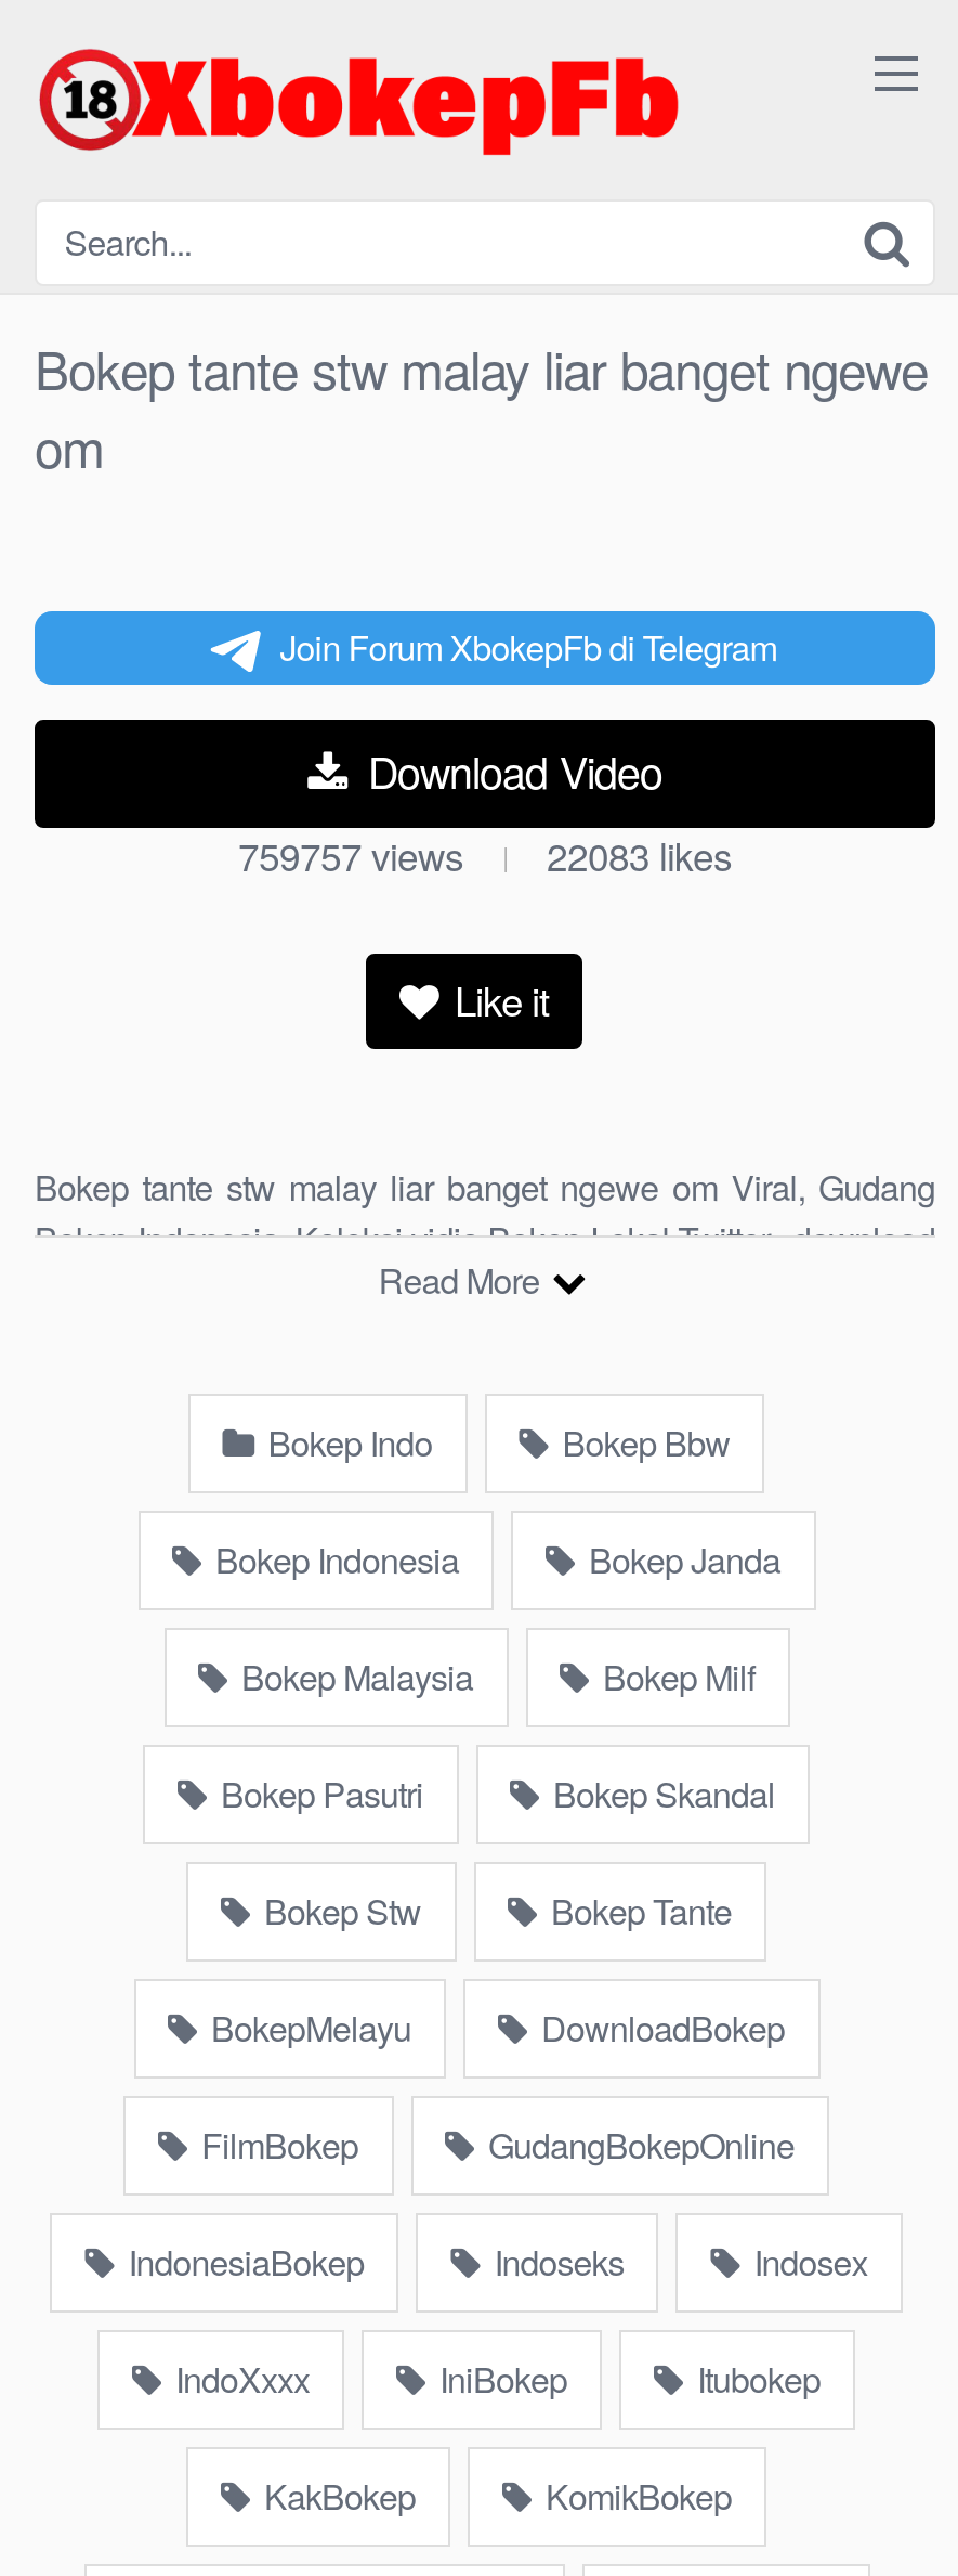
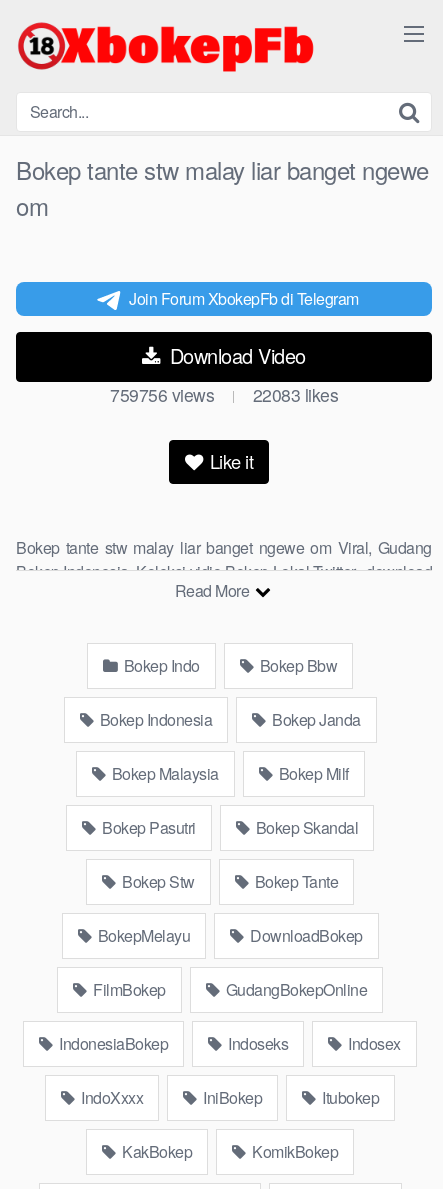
- 759757views
+ 759756views
